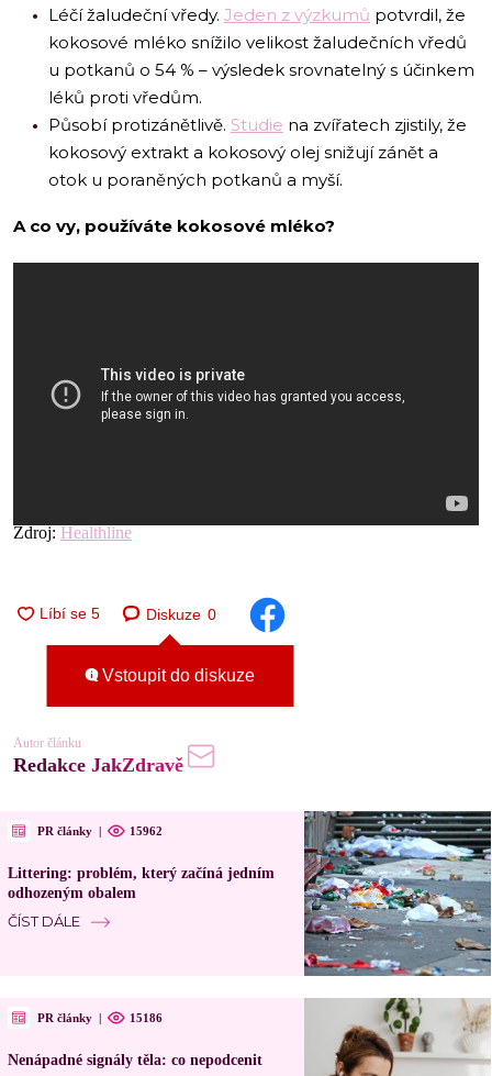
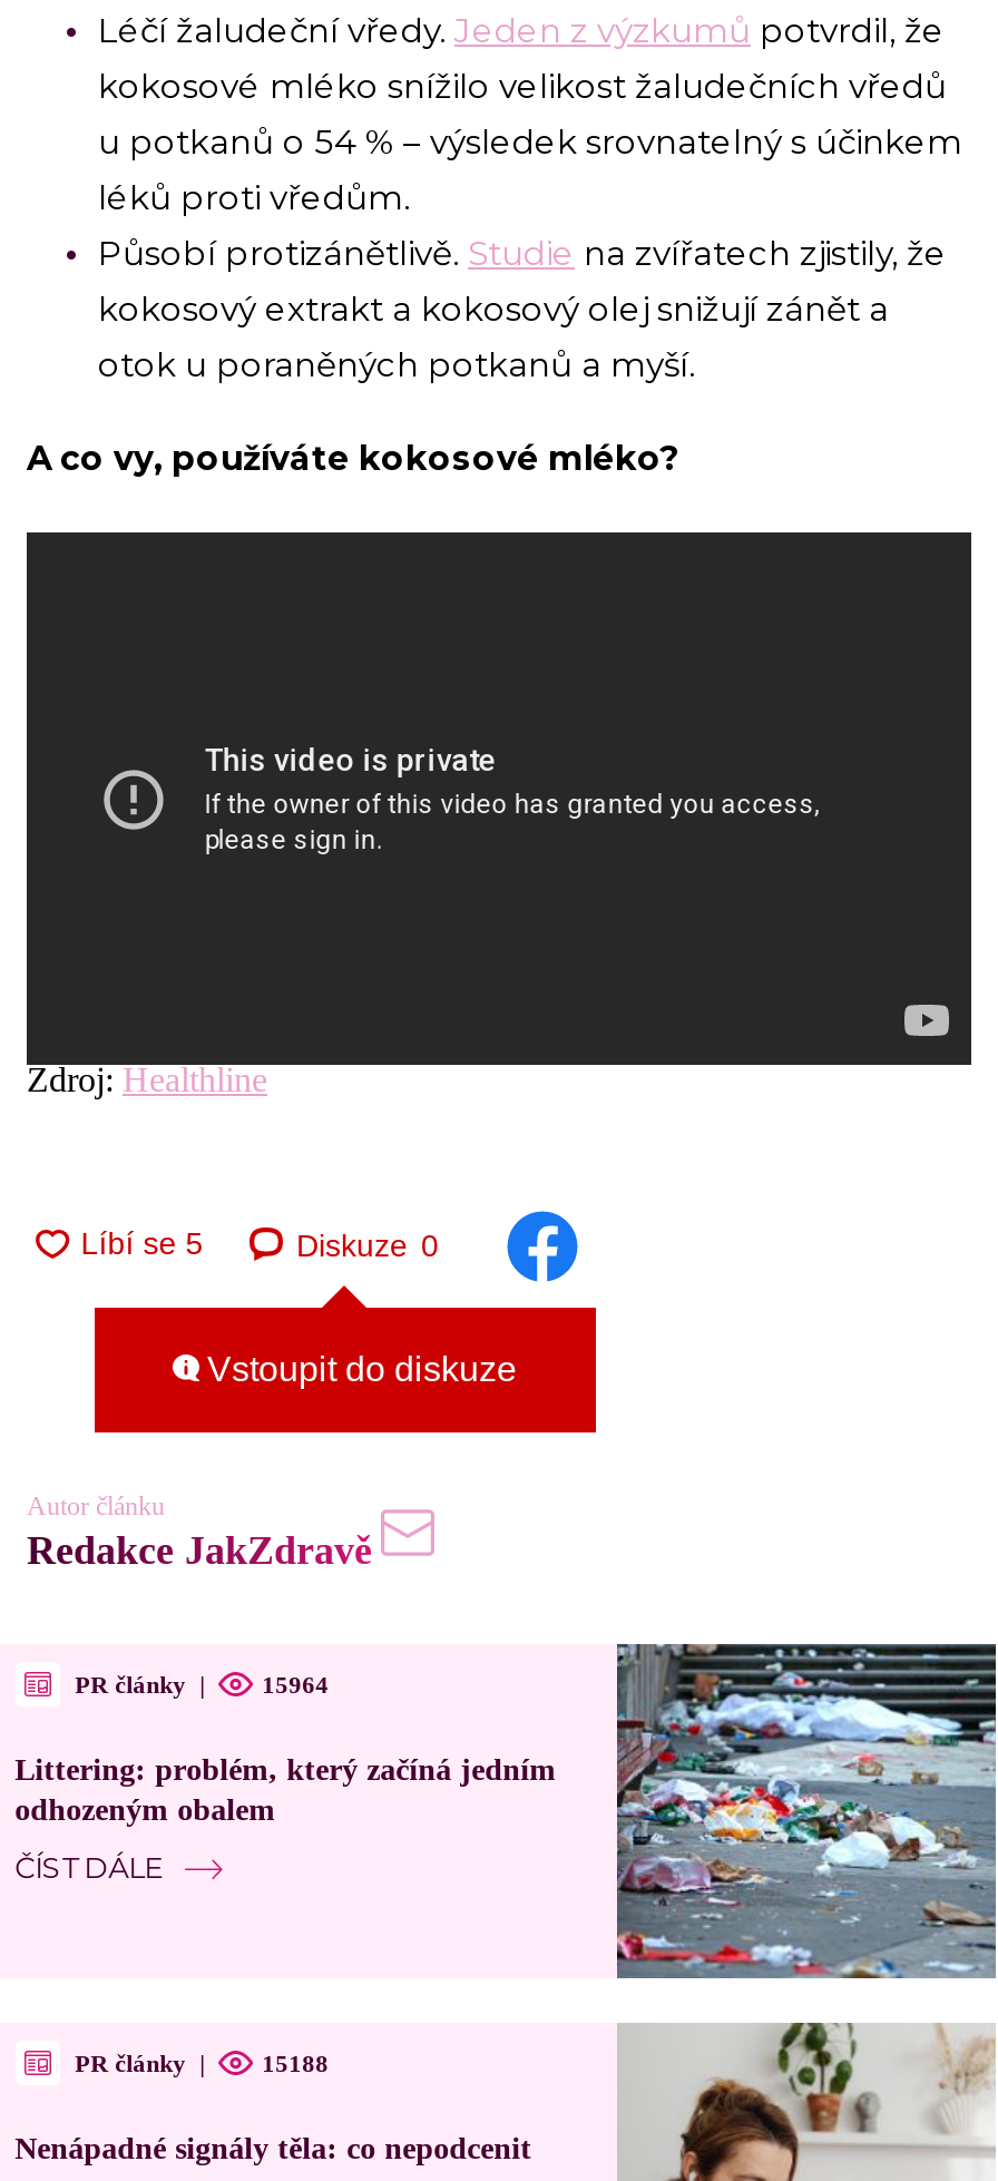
- 15962
+ 15964

- 15186
+ 15188
